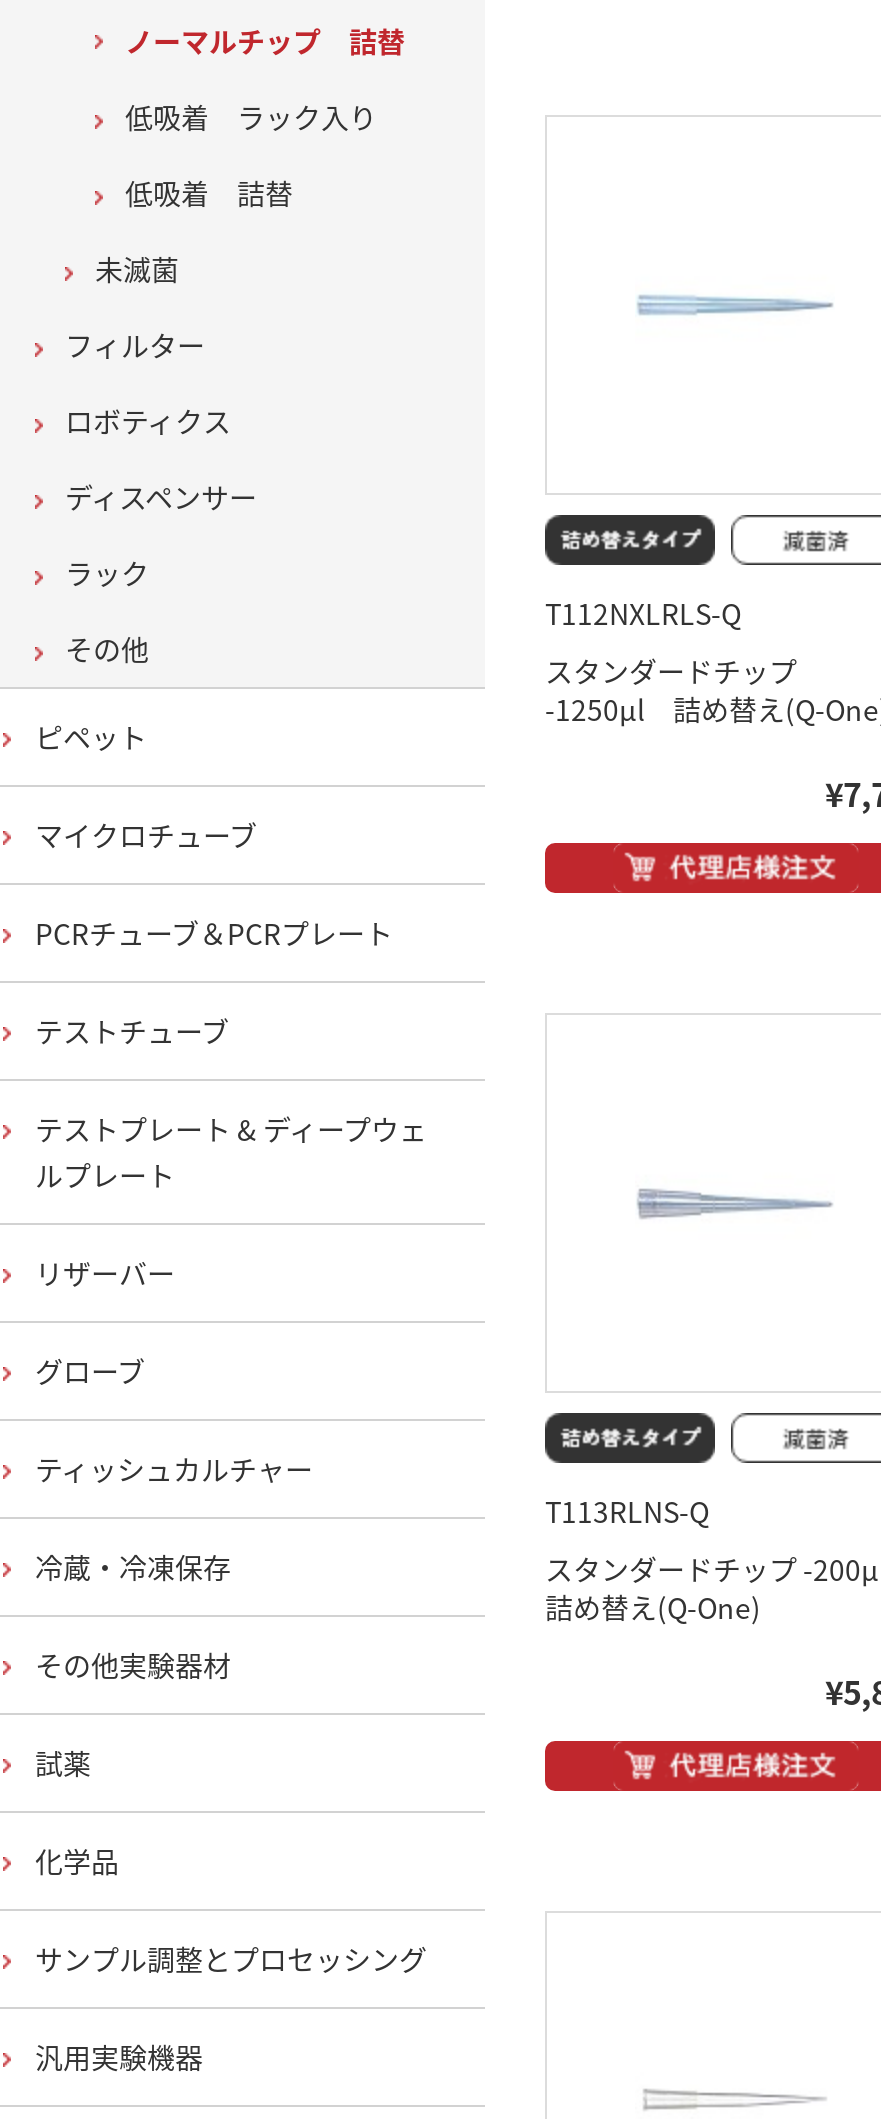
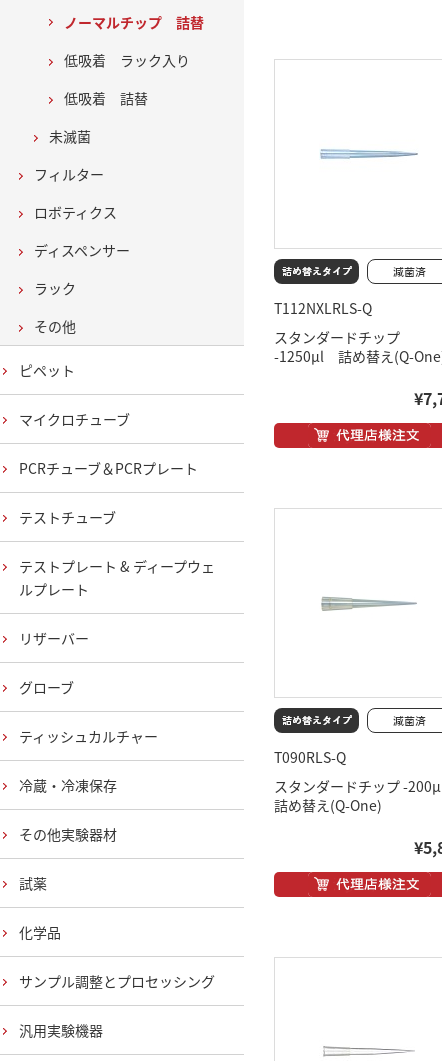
- T113RLNS-Q
+ T090RLS-Q
